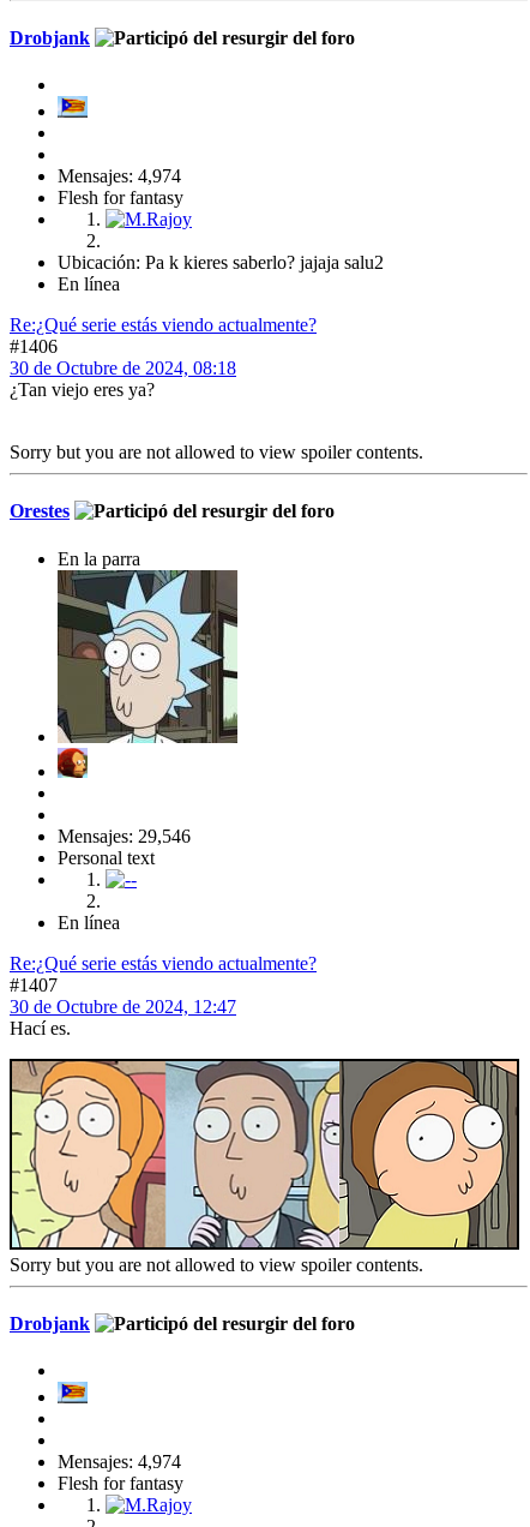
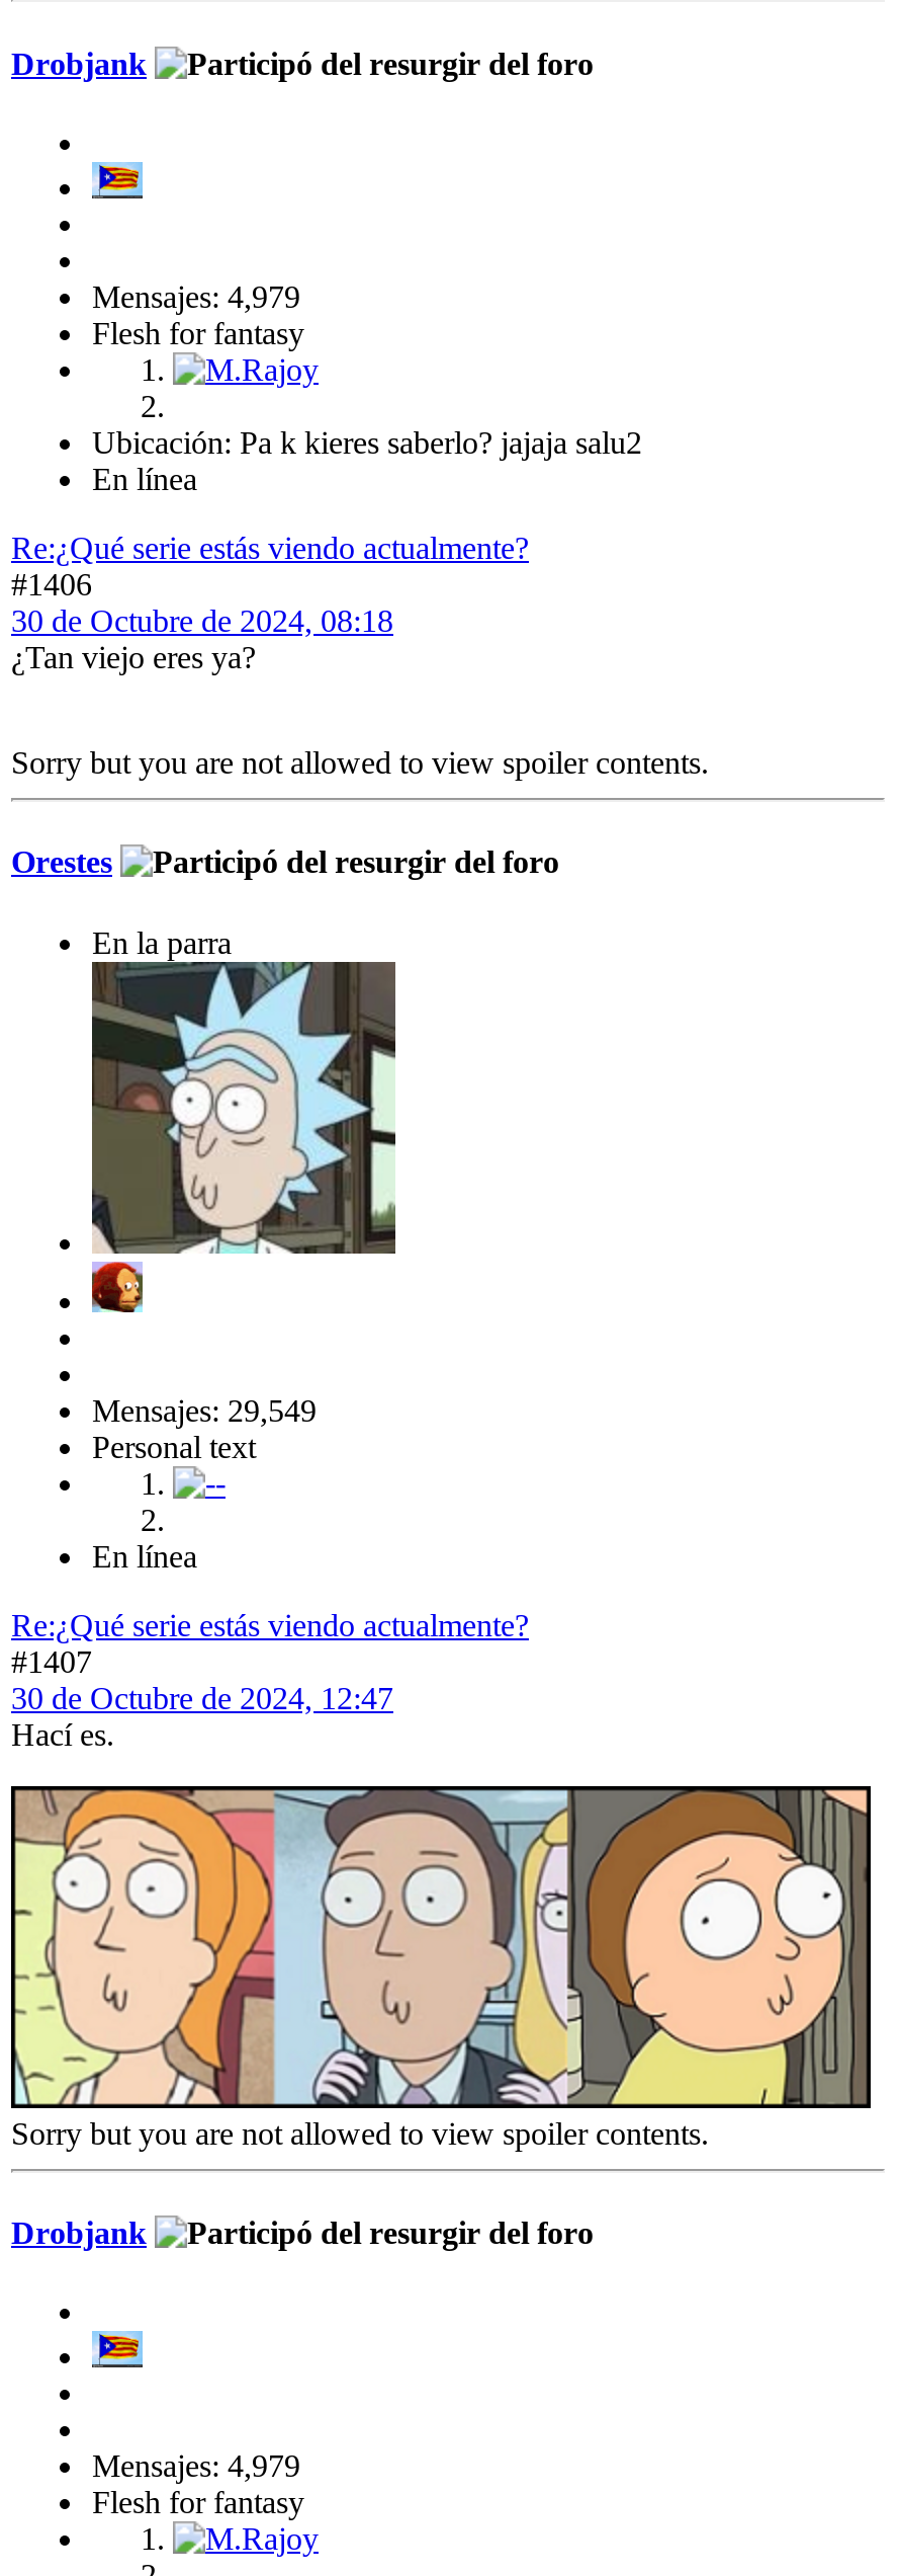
- Mensajes: 4,974
+ Mensajes: 4,979

- Mensajes: 29,546
+ Mensajes: 29,549

- Mensajes: 4,974
+ Mensajes: 4,979
